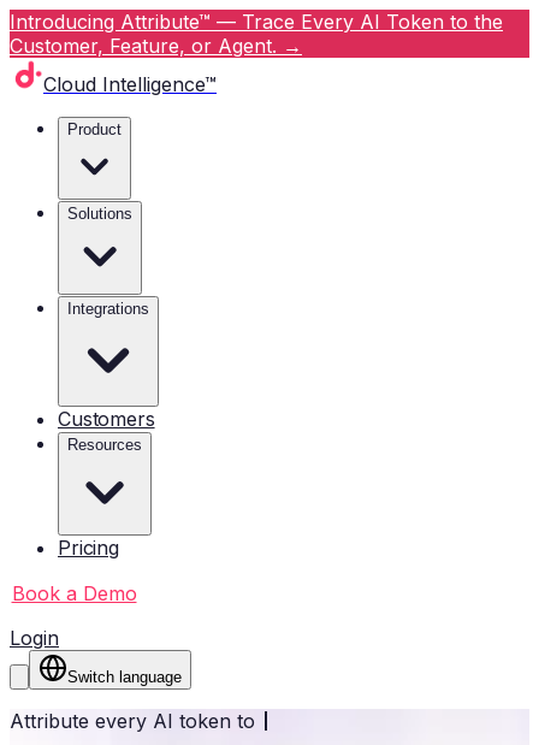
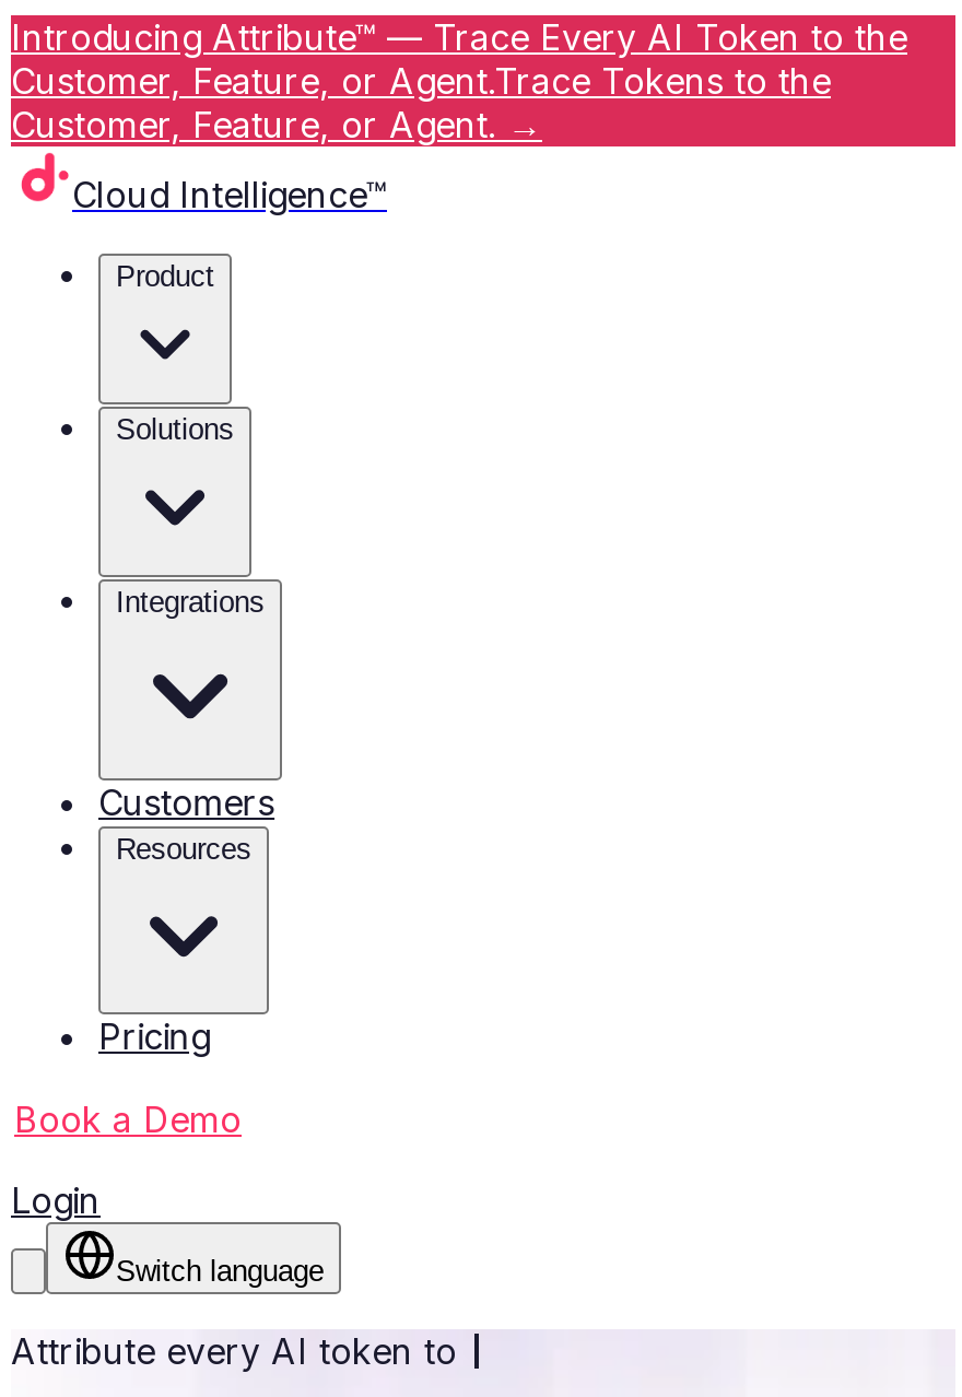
+ Customer, Feature, or Agent.Trace Tokens to the
